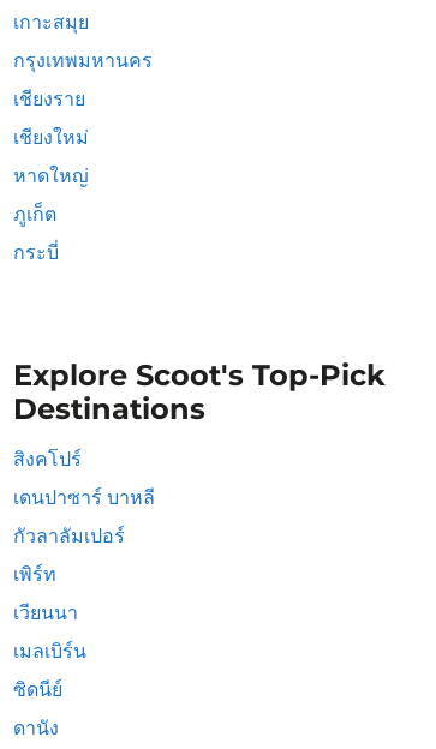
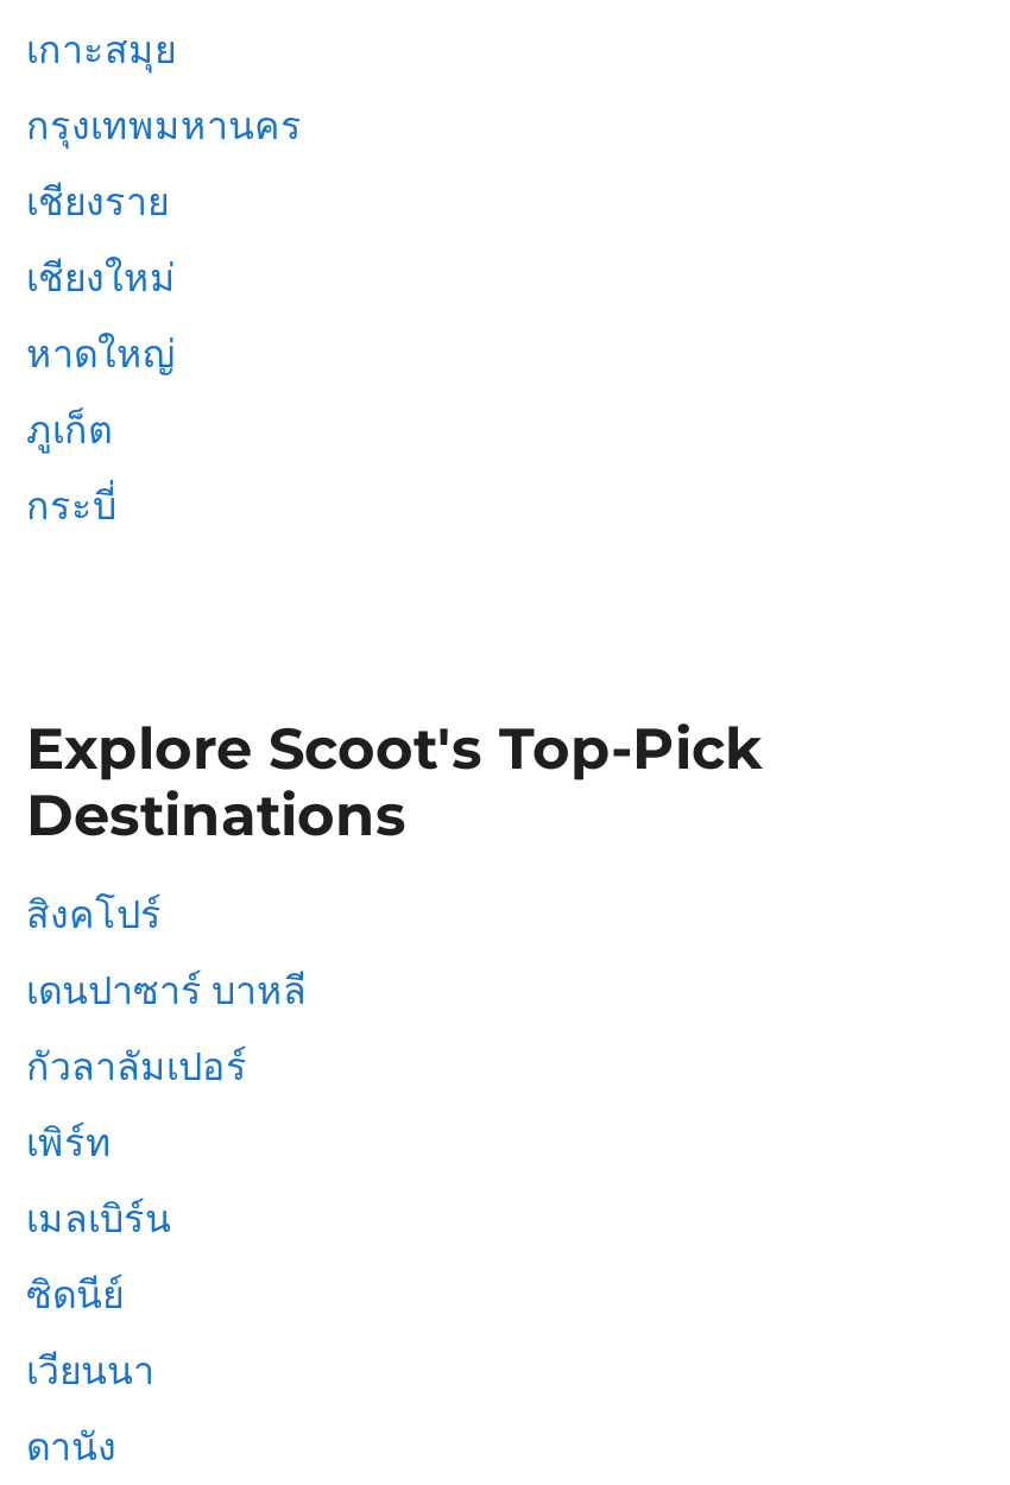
moved down: เวียนนา

moved up: เมลเบิร์น | ซิดนีย์
